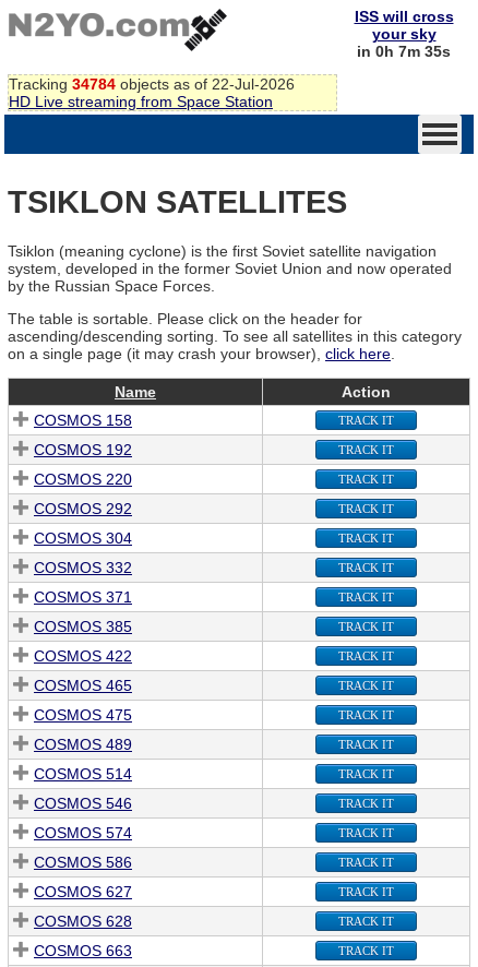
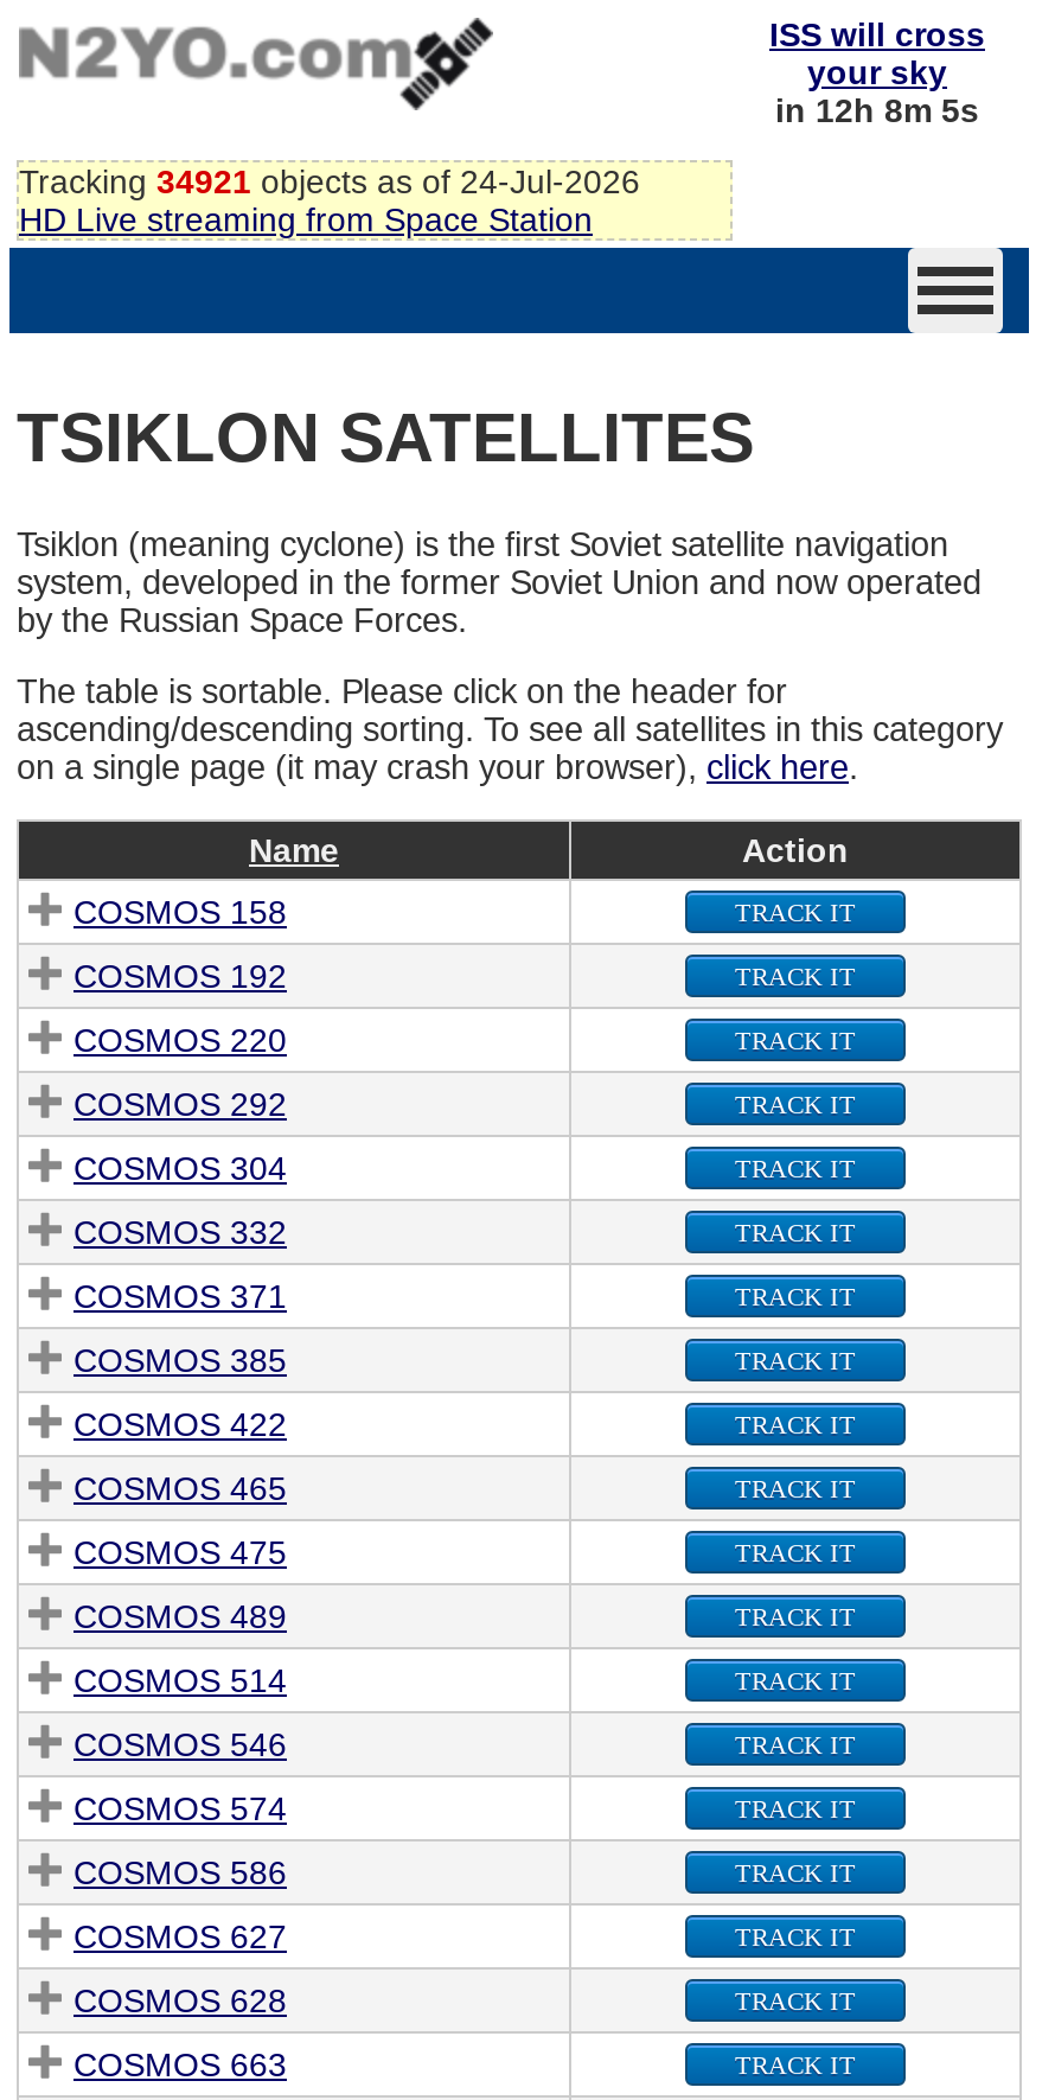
- in 0h 7m 35s
+ in 12h 8m 5s

- Tracking 34784 objects as of 22-Jul-2026
+ Tracking 34921 objects as of 24-Jul-2026
